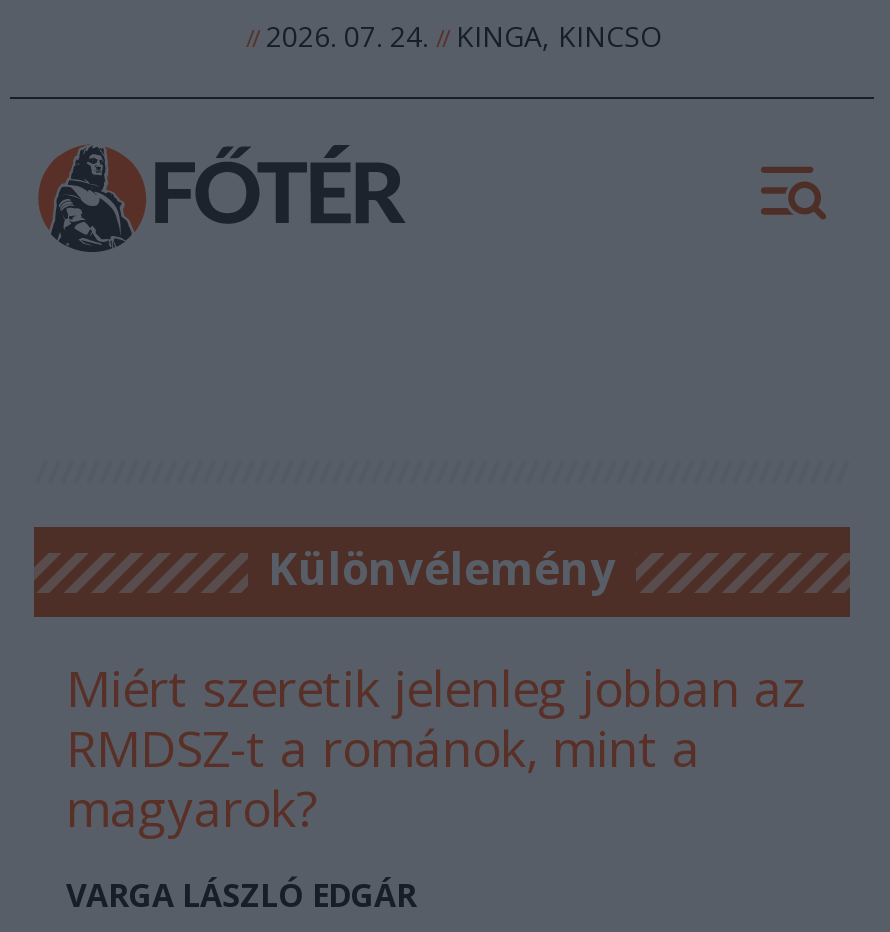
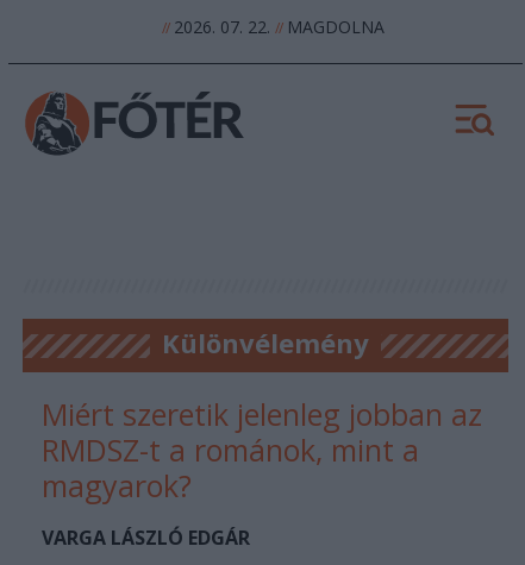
- // 2026. 07. 24. // KINGA, KINCSO
+ // 2026. 07. 22. // MAGDOLNA
